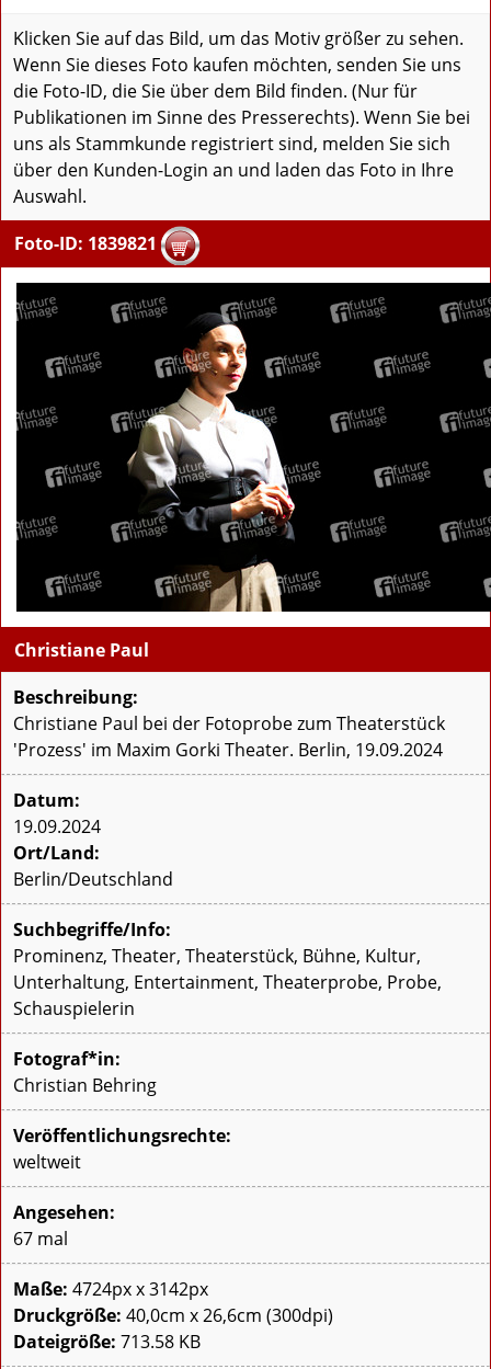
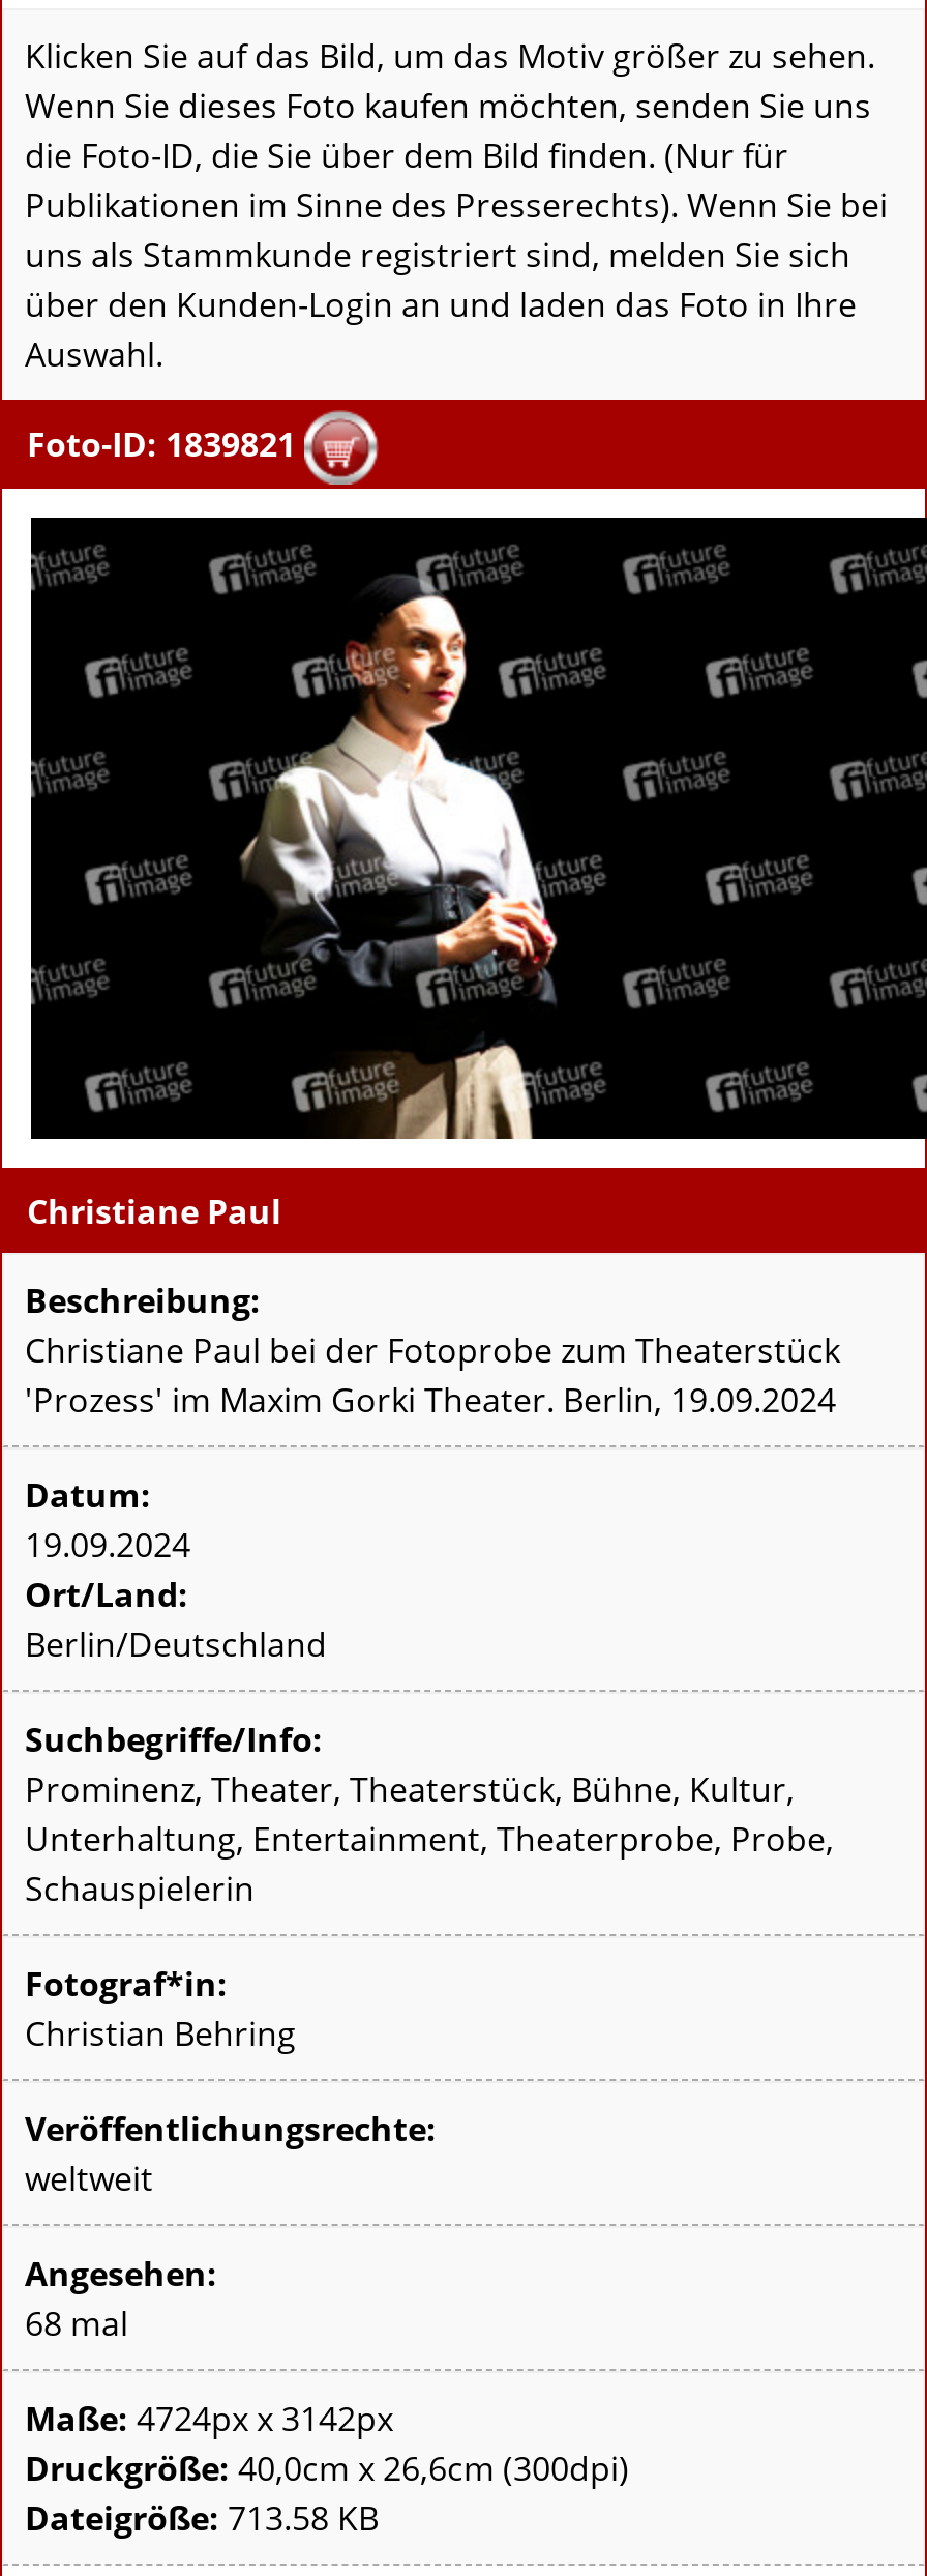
- 67 mal
+ 68 mal
